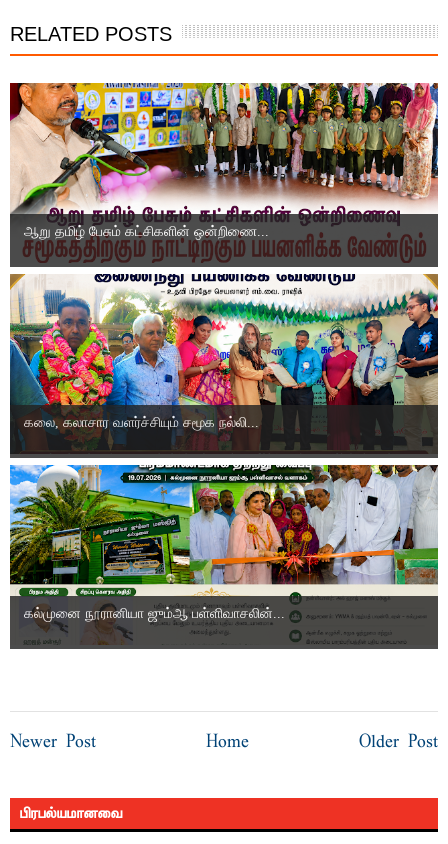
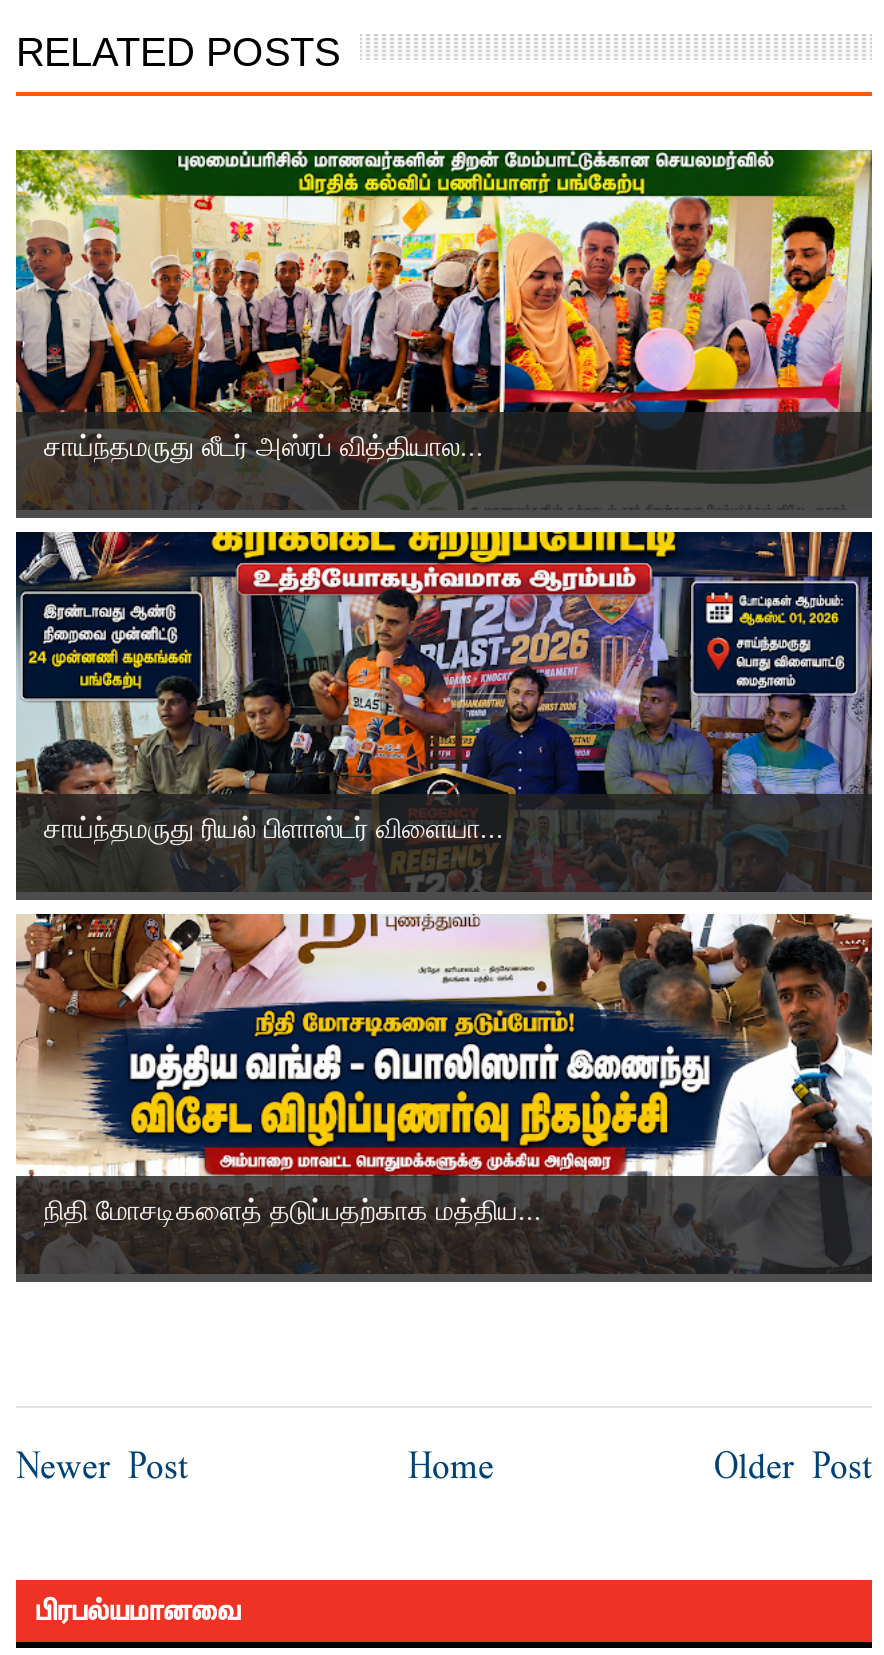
- [image]
- ஆறு தமிழ் பேசும் கட்சிகளின் ஒன்றிணை...
+ [image]
+ சாய்ந்தமருது லீடர் அஸ்ரப் வித்தியால...

- [image]
- கலை, கலாசார வளர்ச்சியும் சமூக நல்லி...
+ [image]
+ சாய்ந்தமருது ரியல் பிளாஸ்டர் விளையா...

- [image]
- கல்முனை நூரானியா ஜும்ஆ பள்ளிவாசலின்...
+ [image]
+ நிதி மோசடிகளைத் தடுப்பதற்காக மத்திய...
